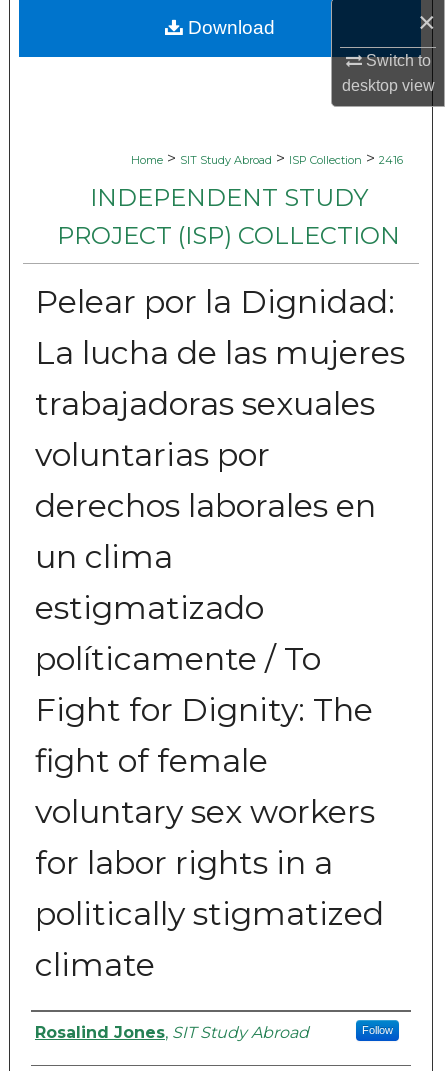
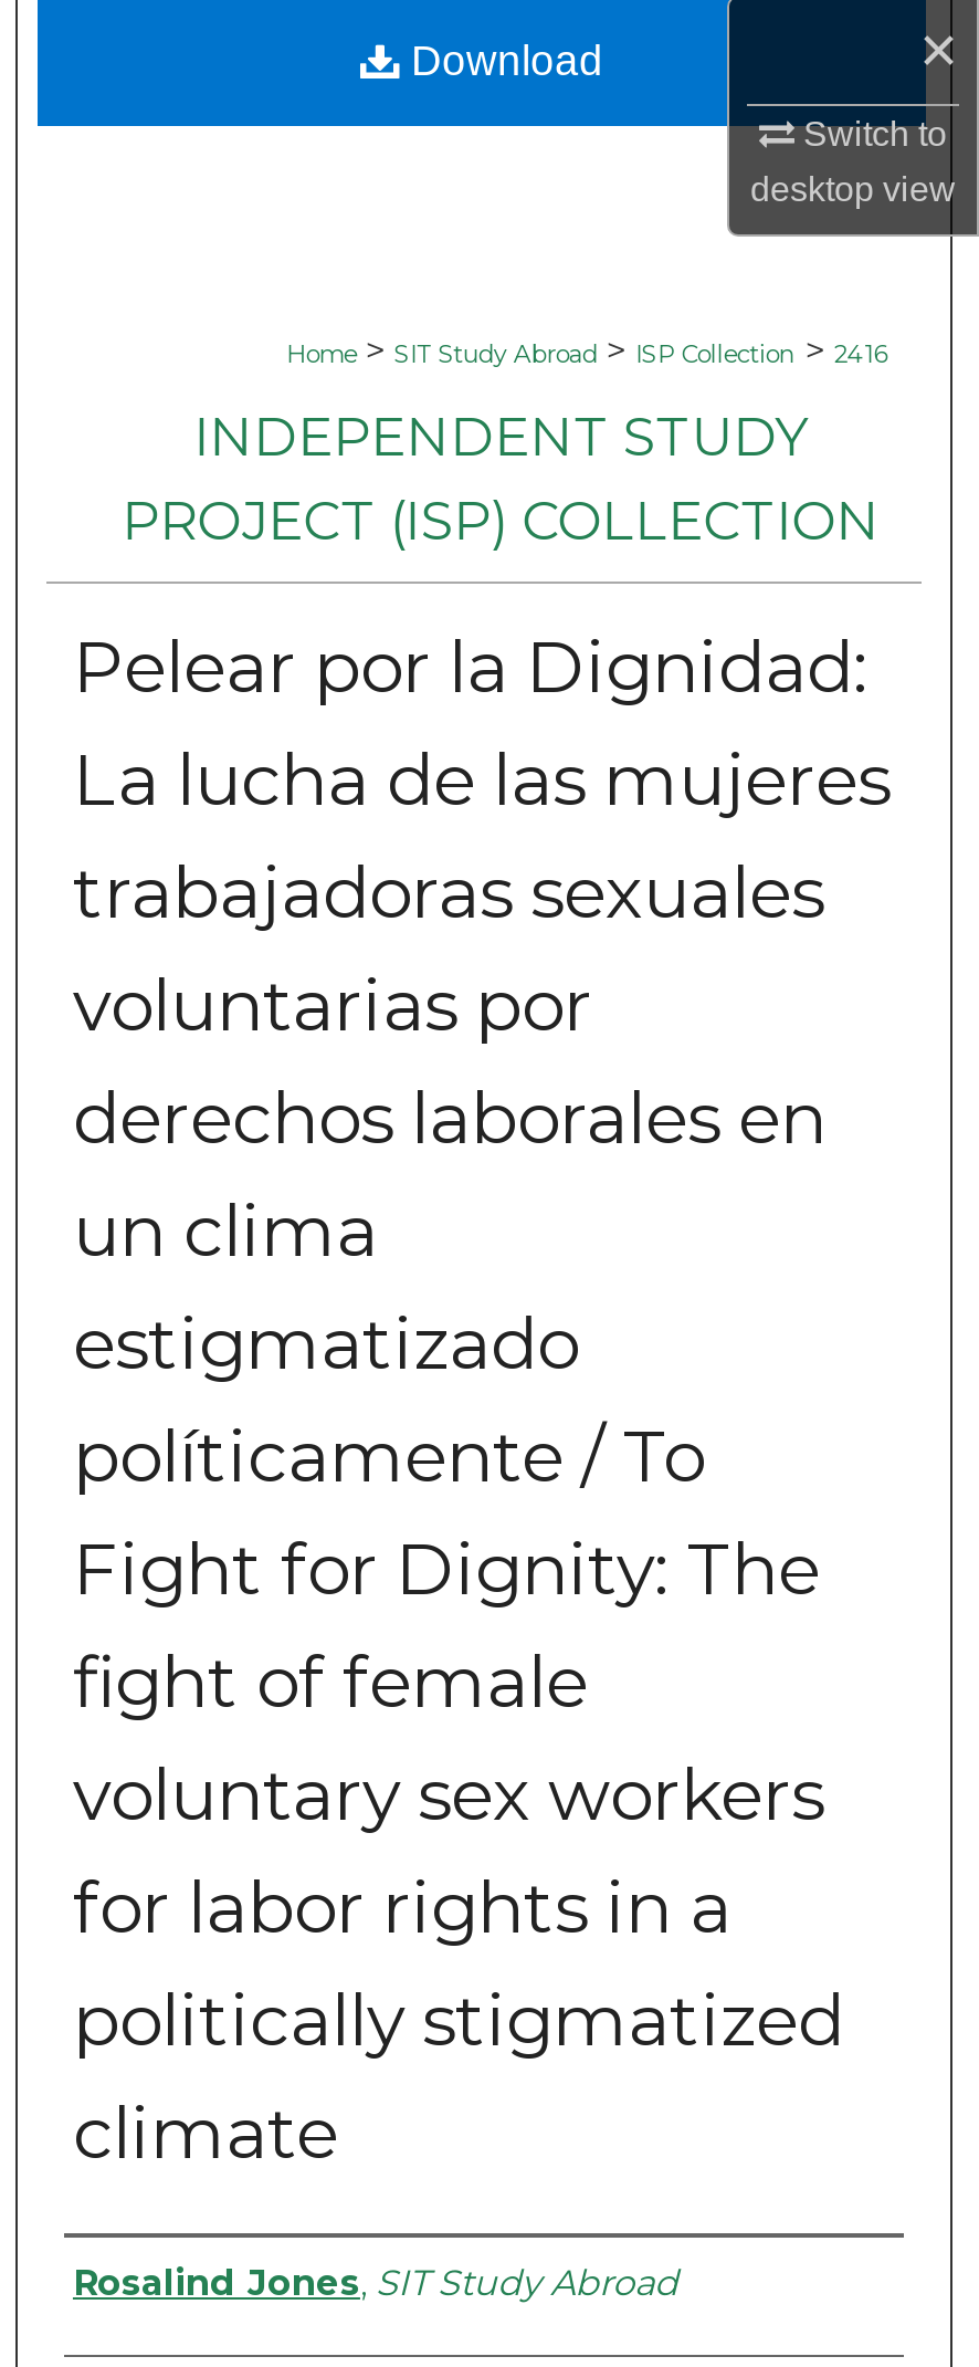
- Follow
